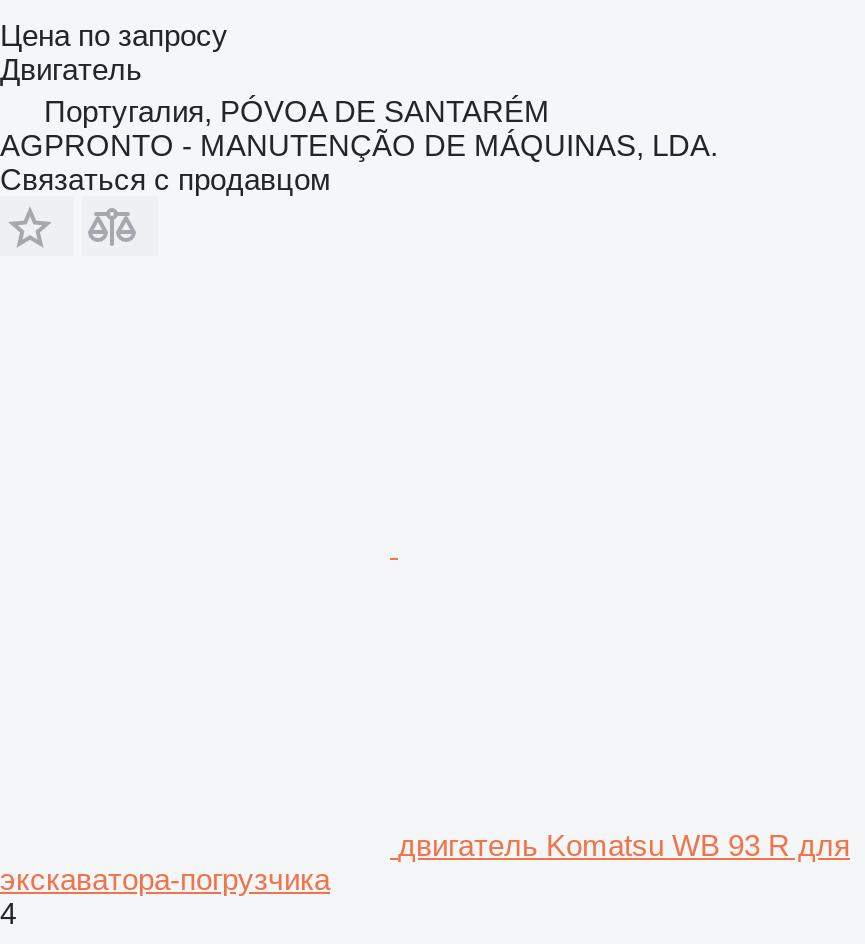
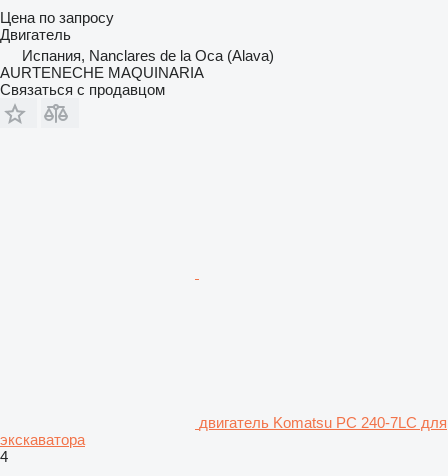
- Португалия, PÓVOA DE SANTARÉM
- AGPRONTO - MANUTENÇÃO DE MÁQUINAS, LDA.
+ Испания, Nanclares de la Oca (Alava)
+ AURTENECHE MAQUINARIA

- двигатель Komatsu WB 93 R для
- экскаватора-погрузчика
+ двигатель Komatsu PC 240-7LC для
+ экскаватора
